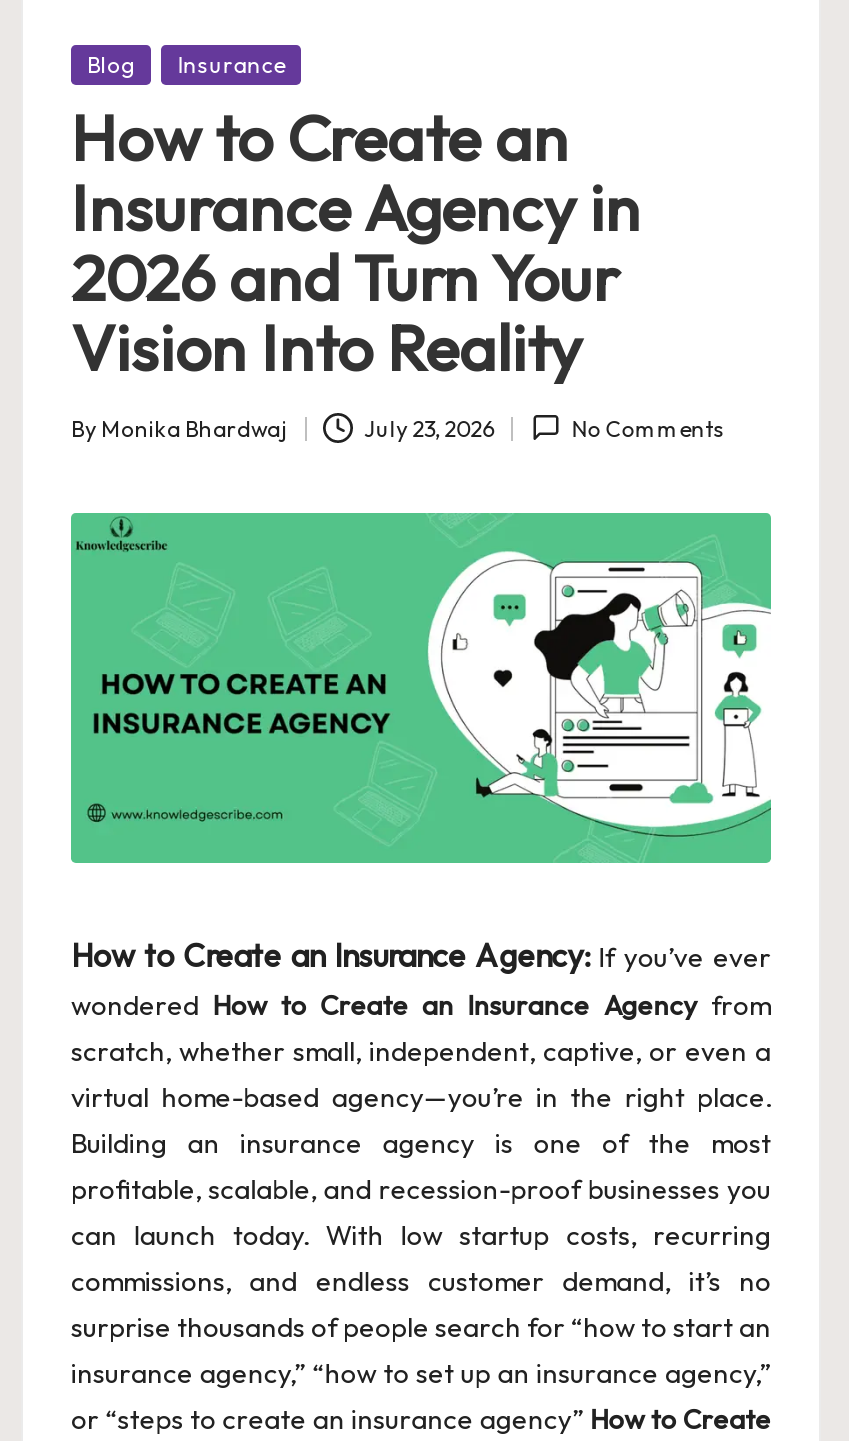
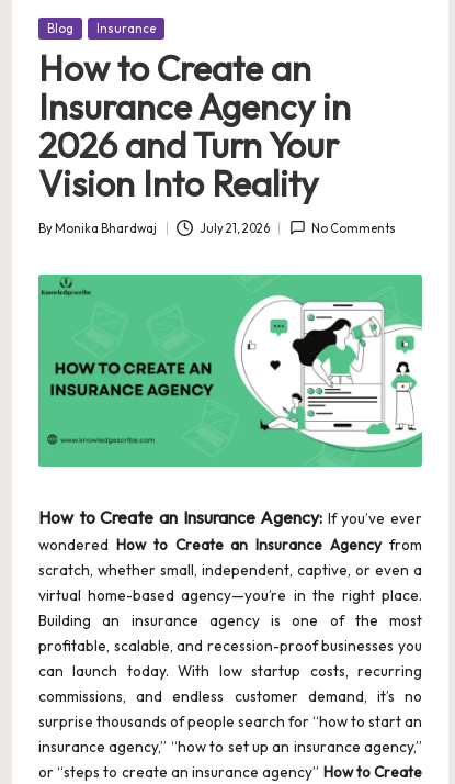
- July 23, 2026
+ July 21, 2026
